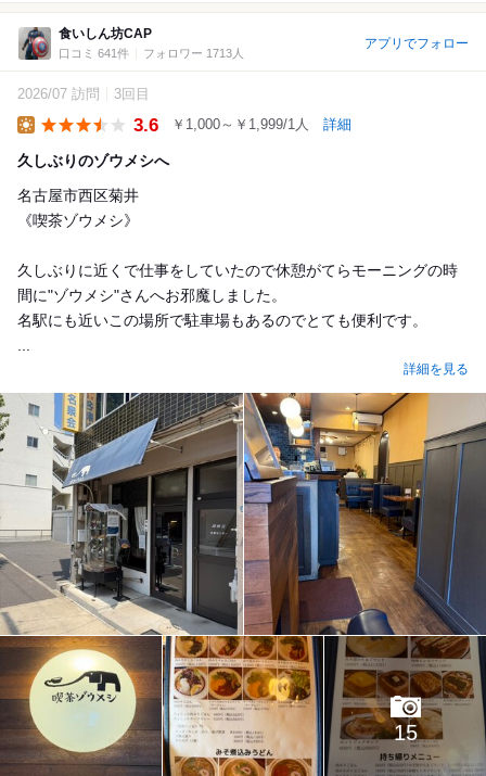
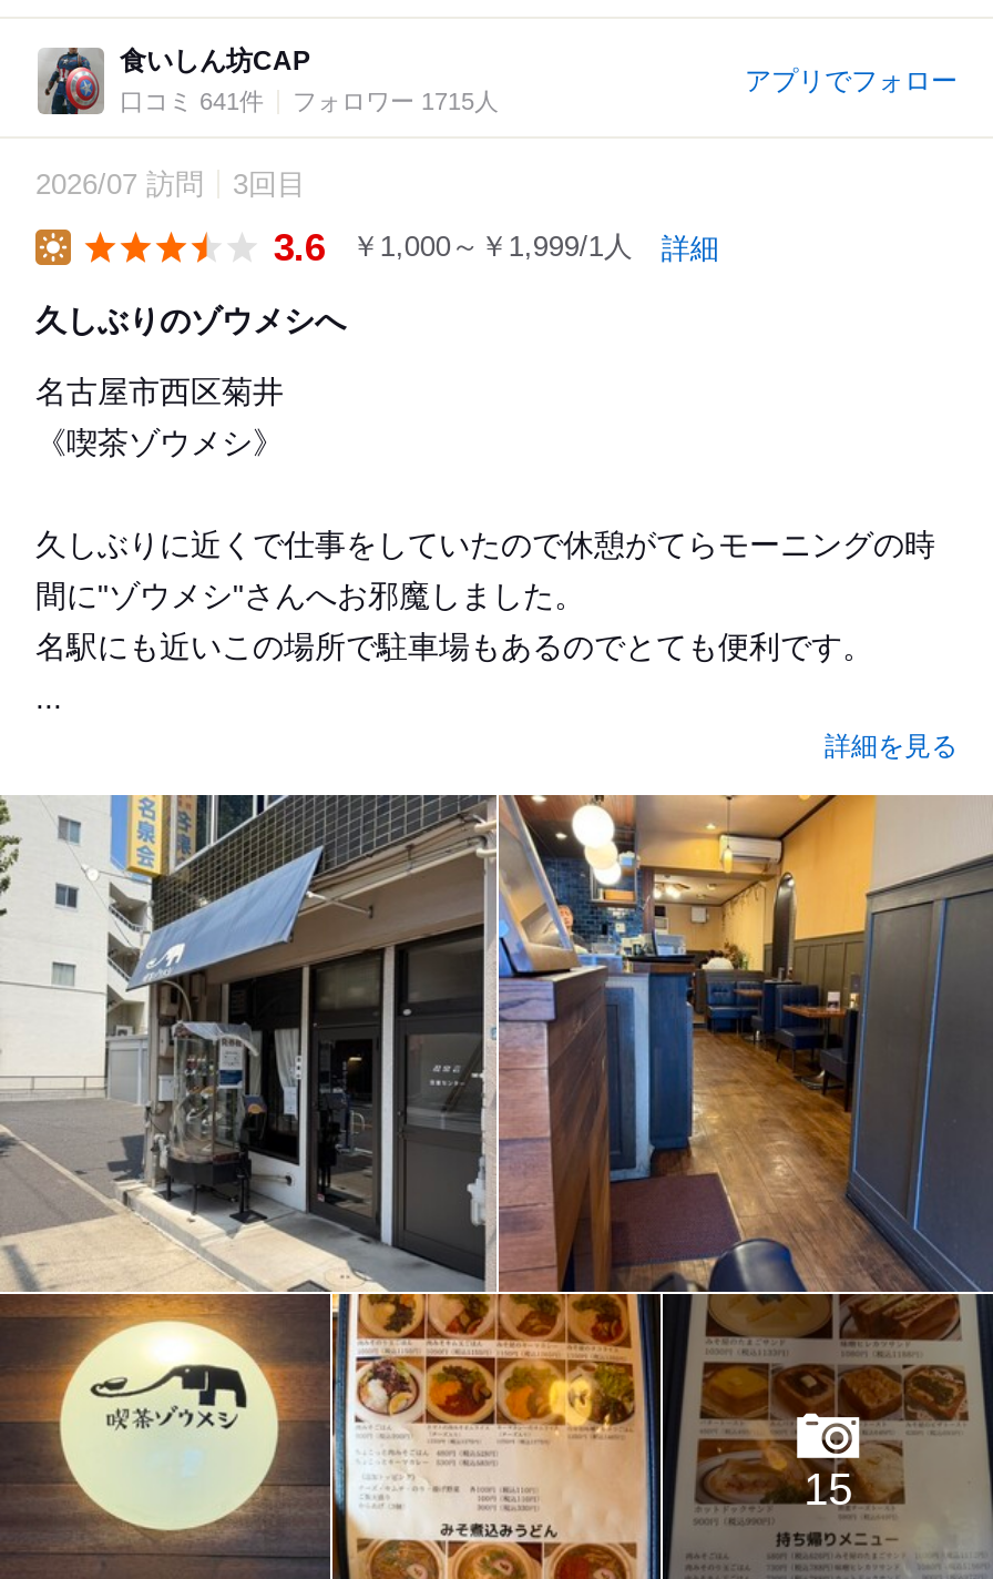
- フォロワー 1713人
+ フォロワー 1715人
